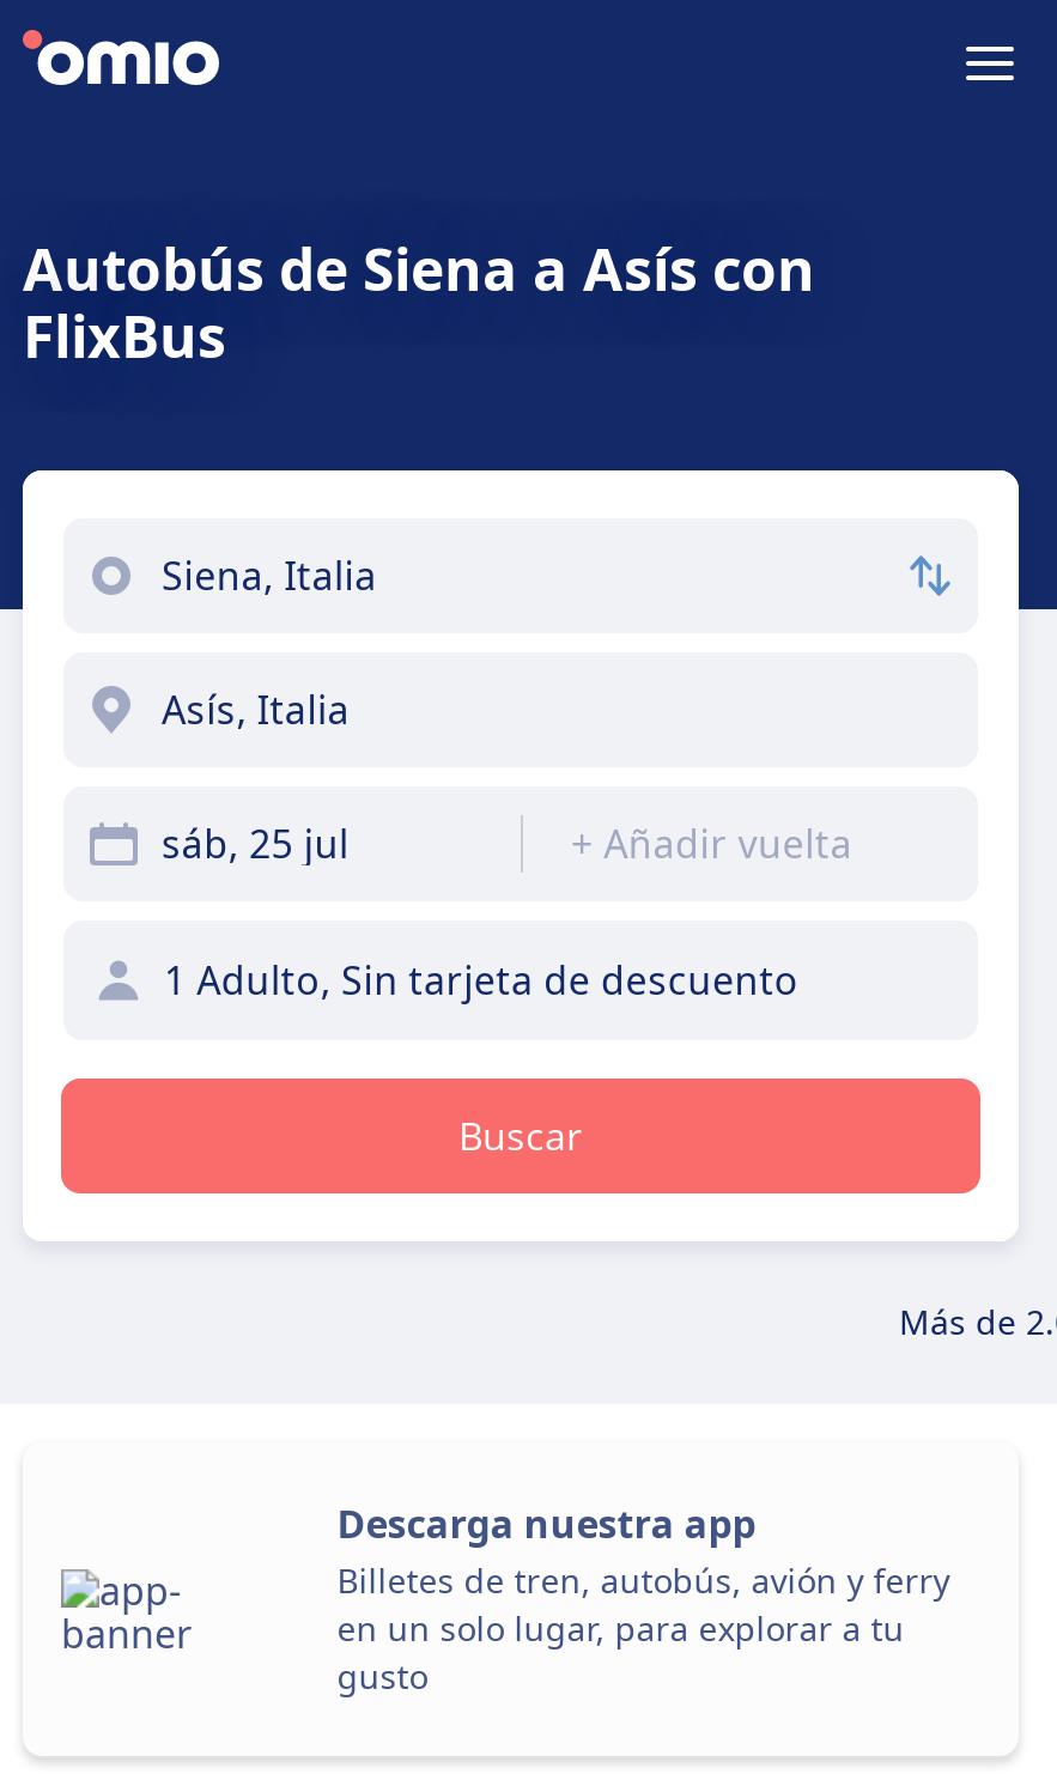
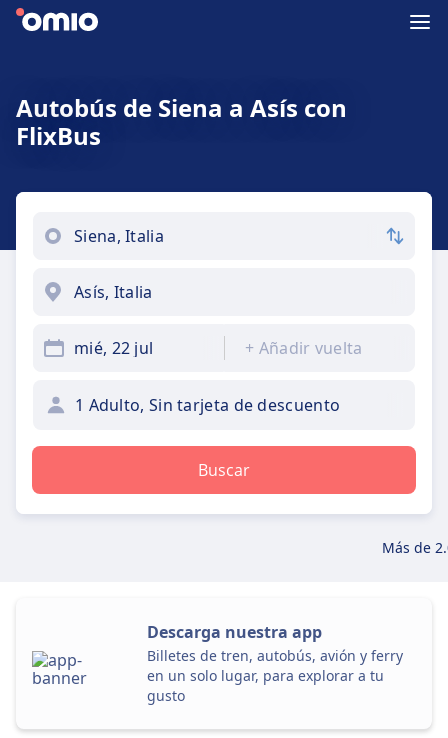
- sáb, 25 jul
+ mié, 22 jul
